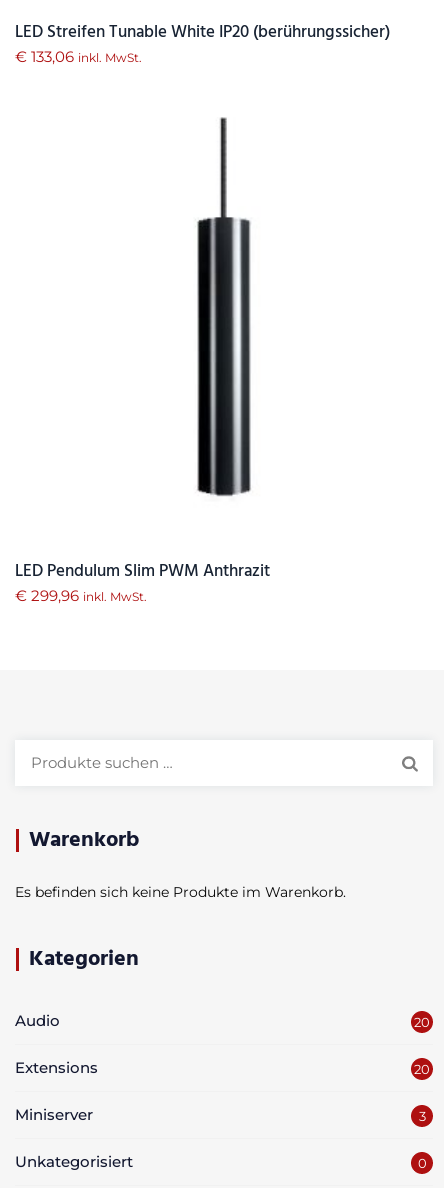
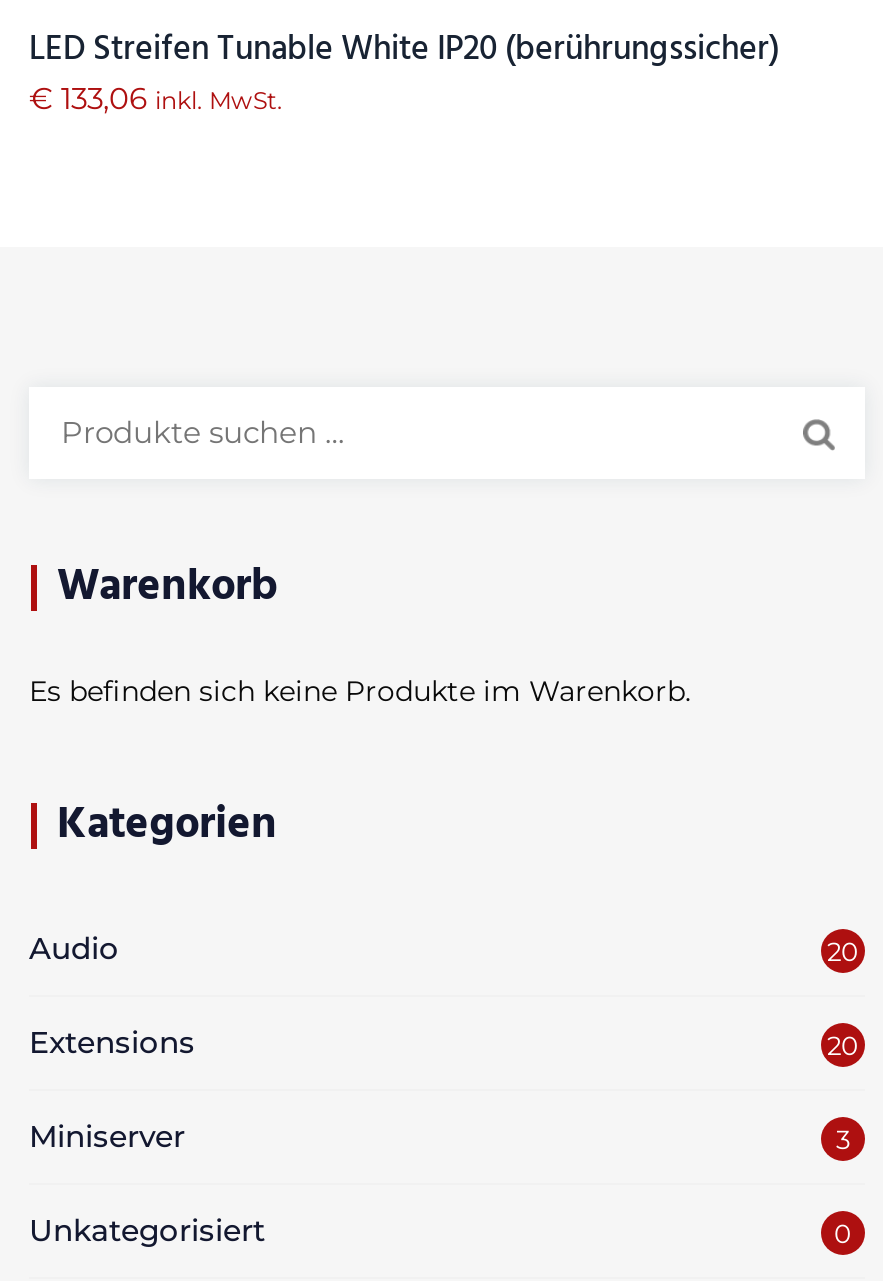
- [image]

- LED Pendulum Slim PWM Anthrazit
- €299,96 inkl. MwSt.
